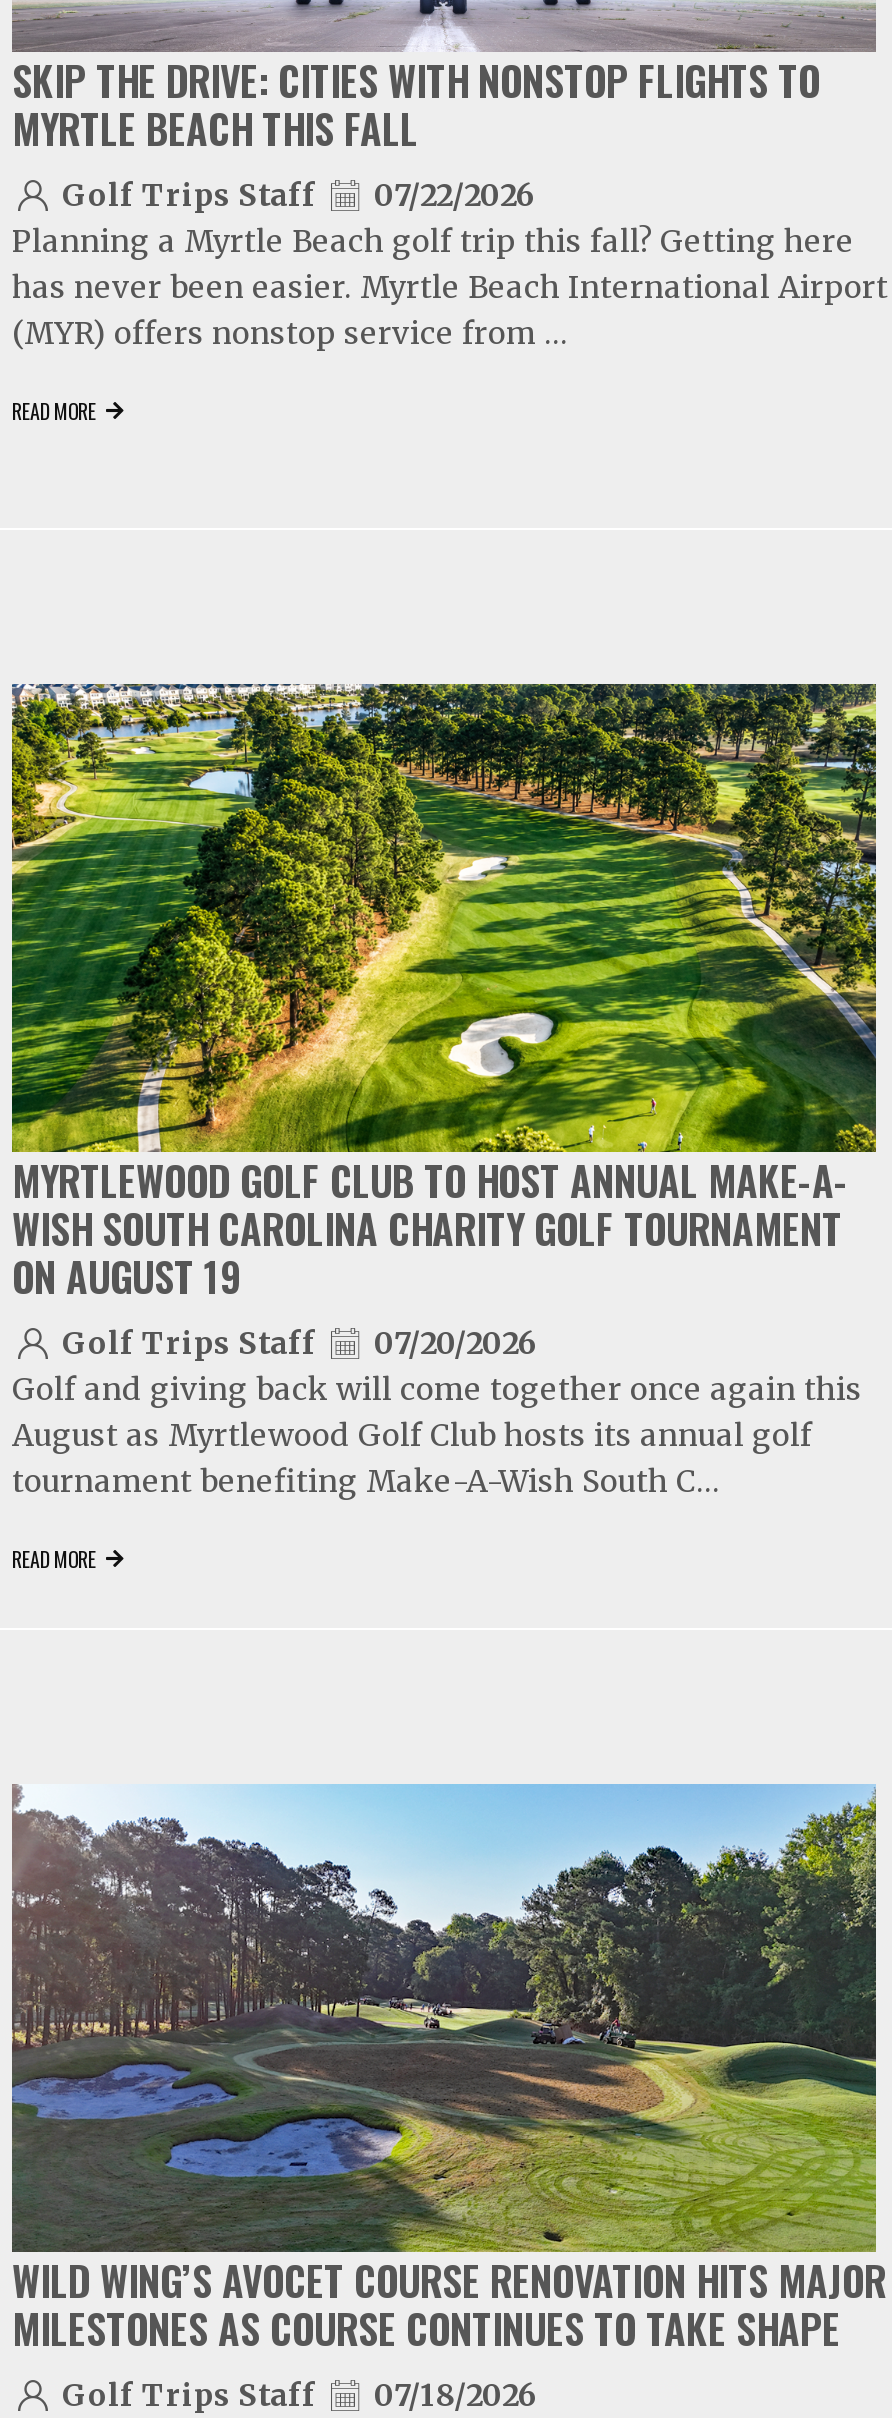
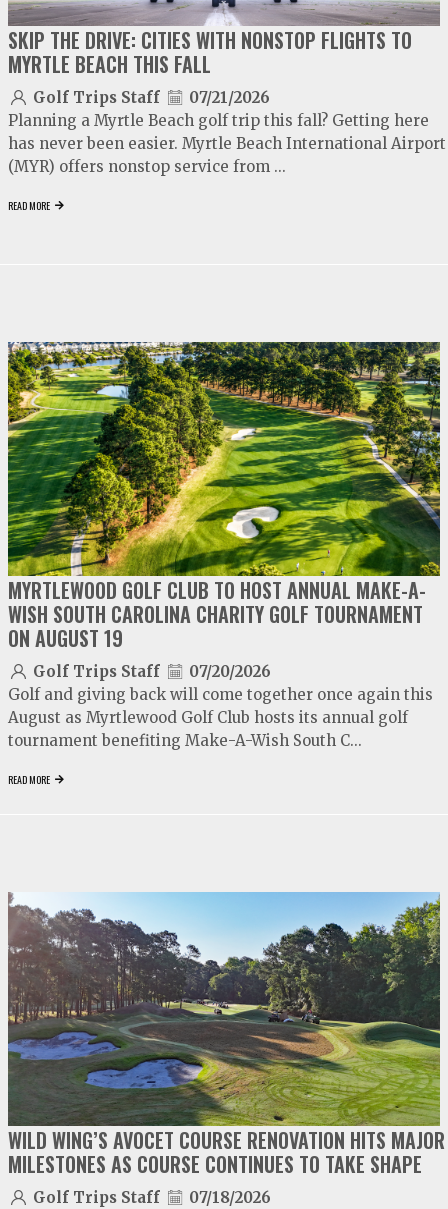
- Golf Trips Staff 07/22/2026
+ Golf Trips Staff 07/21/2026
